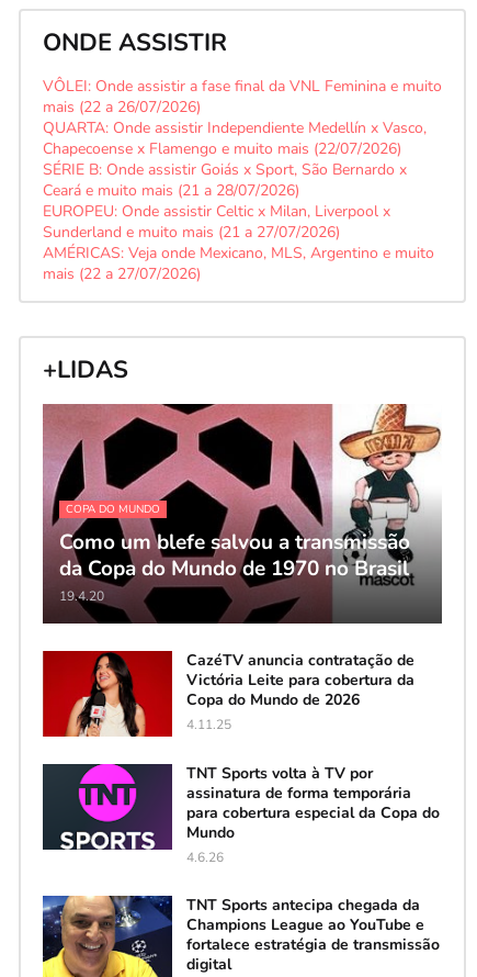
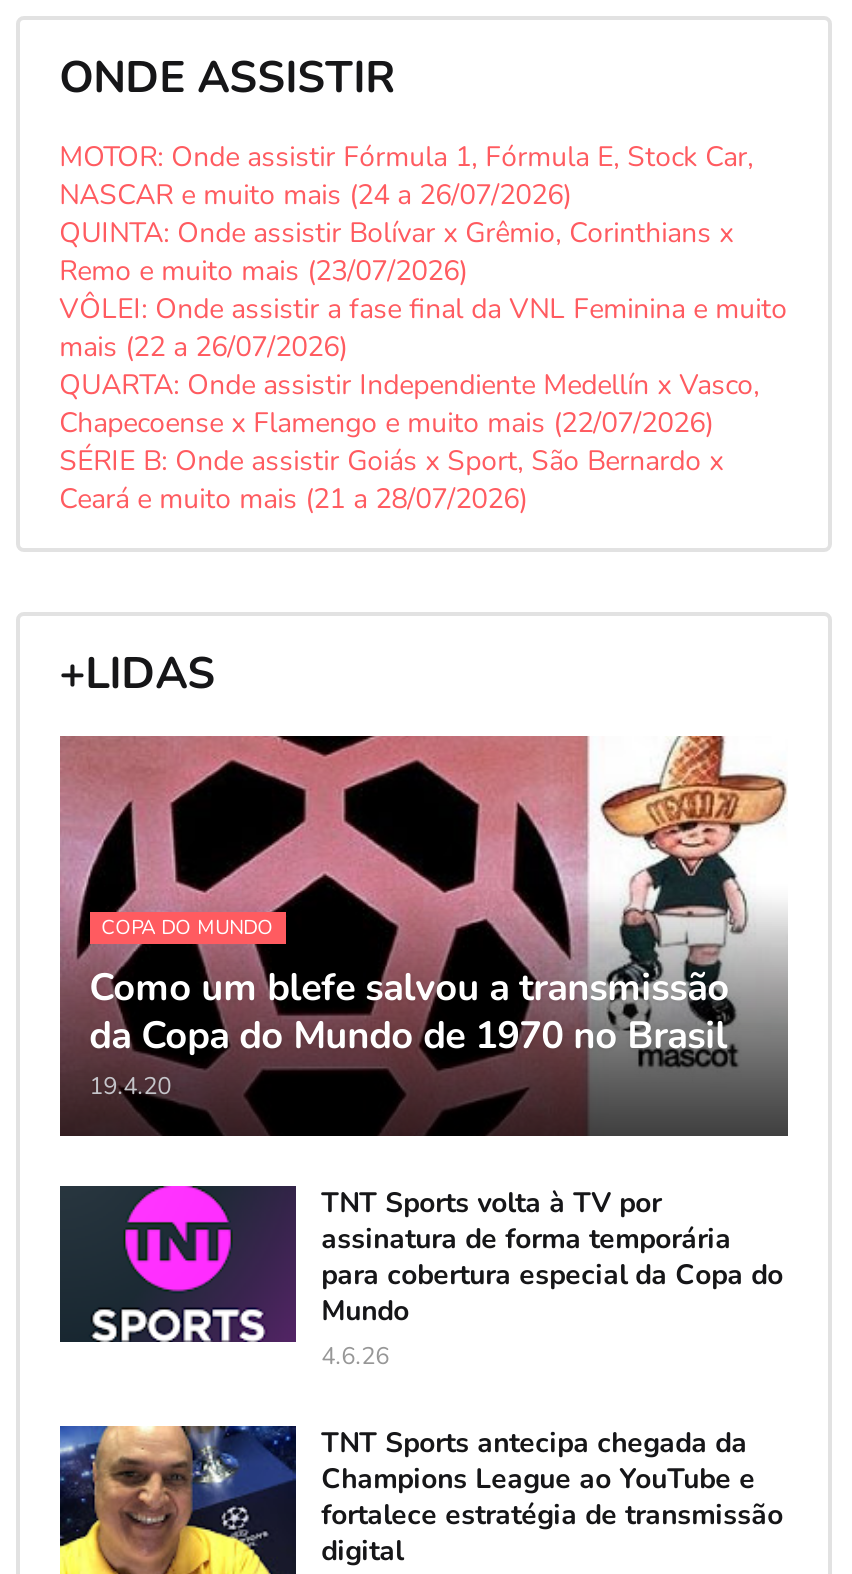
+ MOTOR: Onde assistir Fórmula 1, Fórmula E, Stock Car,
+ NASCAR e muito mais (24 a 26/07/2026)
+ QUINTA: Onde assistir Bolívar x Grêmio, Corinthians x
+ Remo e muito mais (23/07/2026)

moved down: VÔLEI: Onde assistir a fase final da VNL Feminina e muito | mais (22 a 26/07/2026) | QUARTA: Onde assistir Independiente Medellín x Vasco, | Chapecoense x Flamengo e muito mais (22/07/2026) | SÉRIE B: Onde assistir Goiás x Sport, São Bernardo x | Ceará e muito mais (21 a 28/07/2026)

- EUROPEU: Onde assistir Celtic x Milan, Liverpool x
- Sunderland e muito mais (21 a 27/07/2026)
- AMÉRICAS: Veja onde Mexicano, MLS, Argentino e muito
- mais (22 a 27/07/2026)

- [image]
- CazéTV anuncia contratação de
- Victória Leite para cobertura da
- Copa do Mundo de 2026
- 4.11.25
